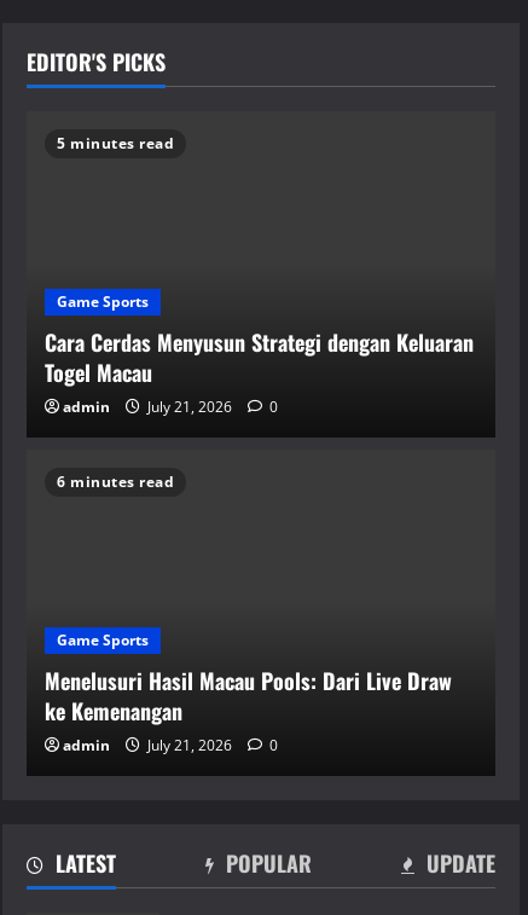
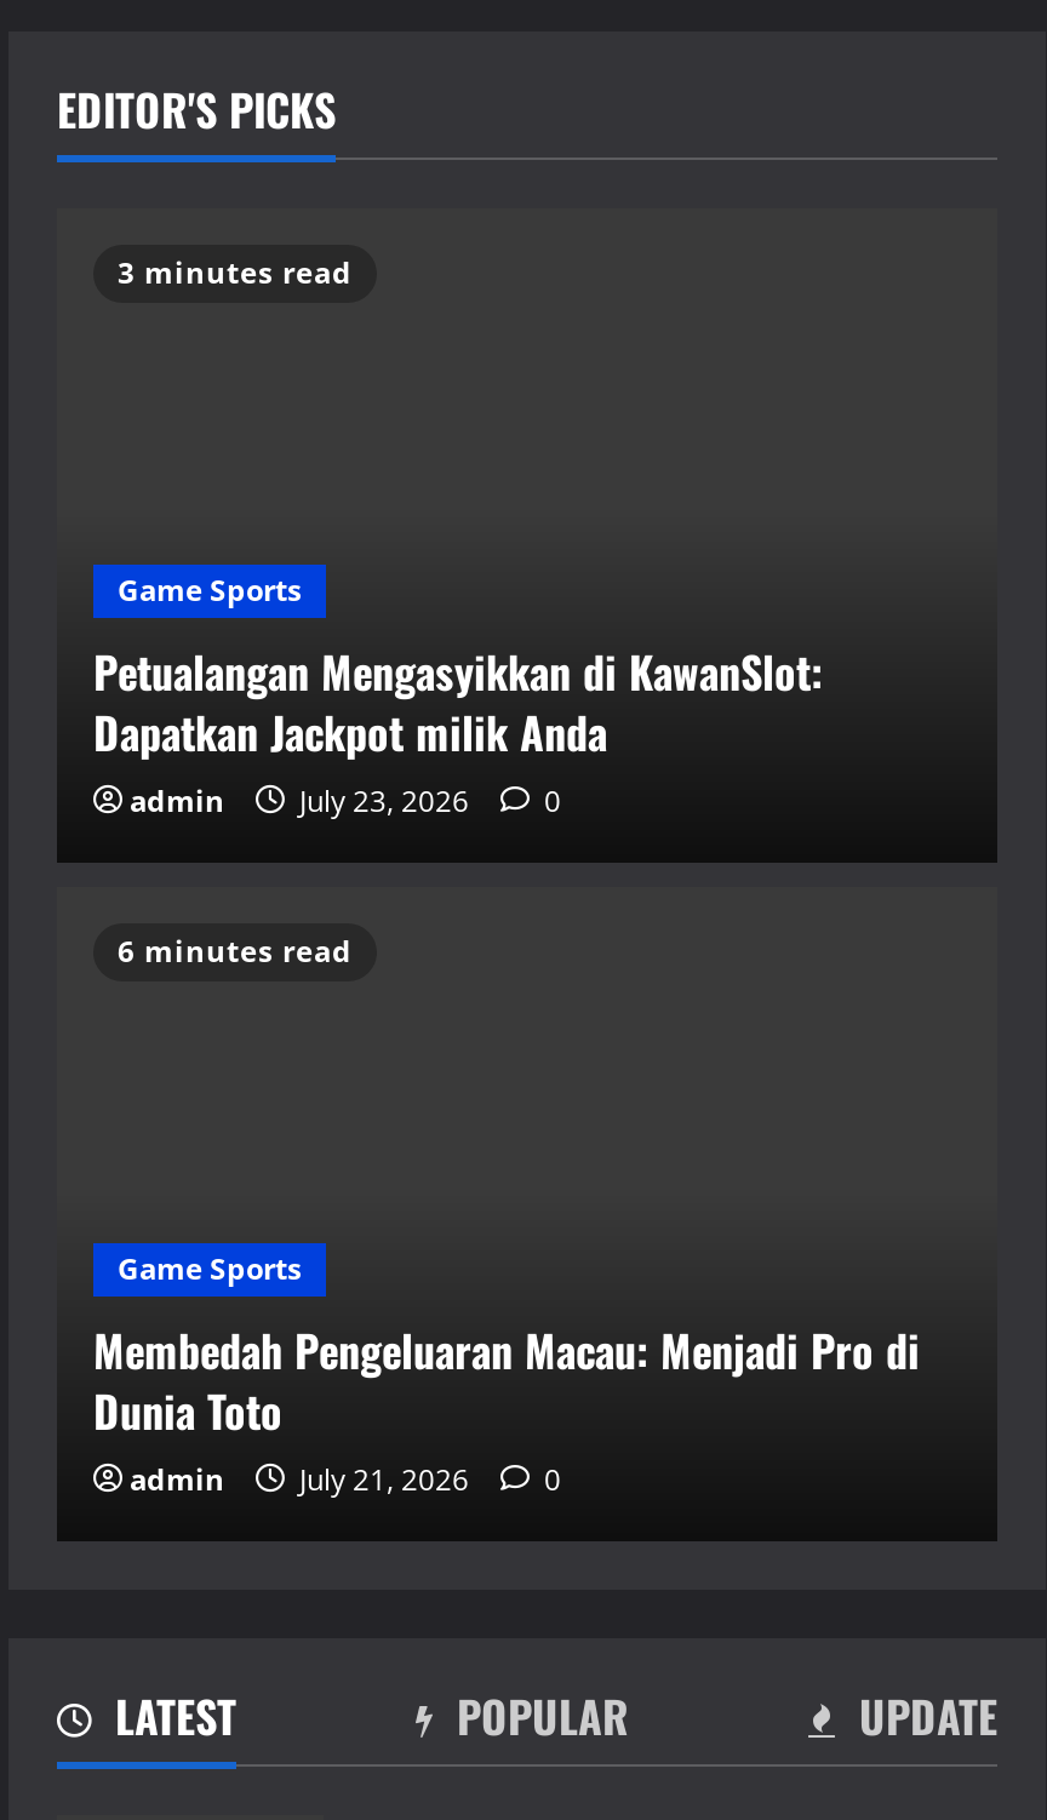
- 5 minutes read
+ 3 minutes read

- Cara Cerdas Menyusun Strategi dengan Keluaran
- Togel Macau
+ Petualangan Mengasyikkan di KawanSlot:
+ Dapatkan Jackpot milik Anda

- admin July 21, 2026 0
+ admin July 23, 2026 0

- Menelusuri Hasil Macau Pools: Dari Live Draw
- ke Kemenangan
+ Membedah Pengeluaran Macau: Menjadi Pro di
+ Dunia Toto
